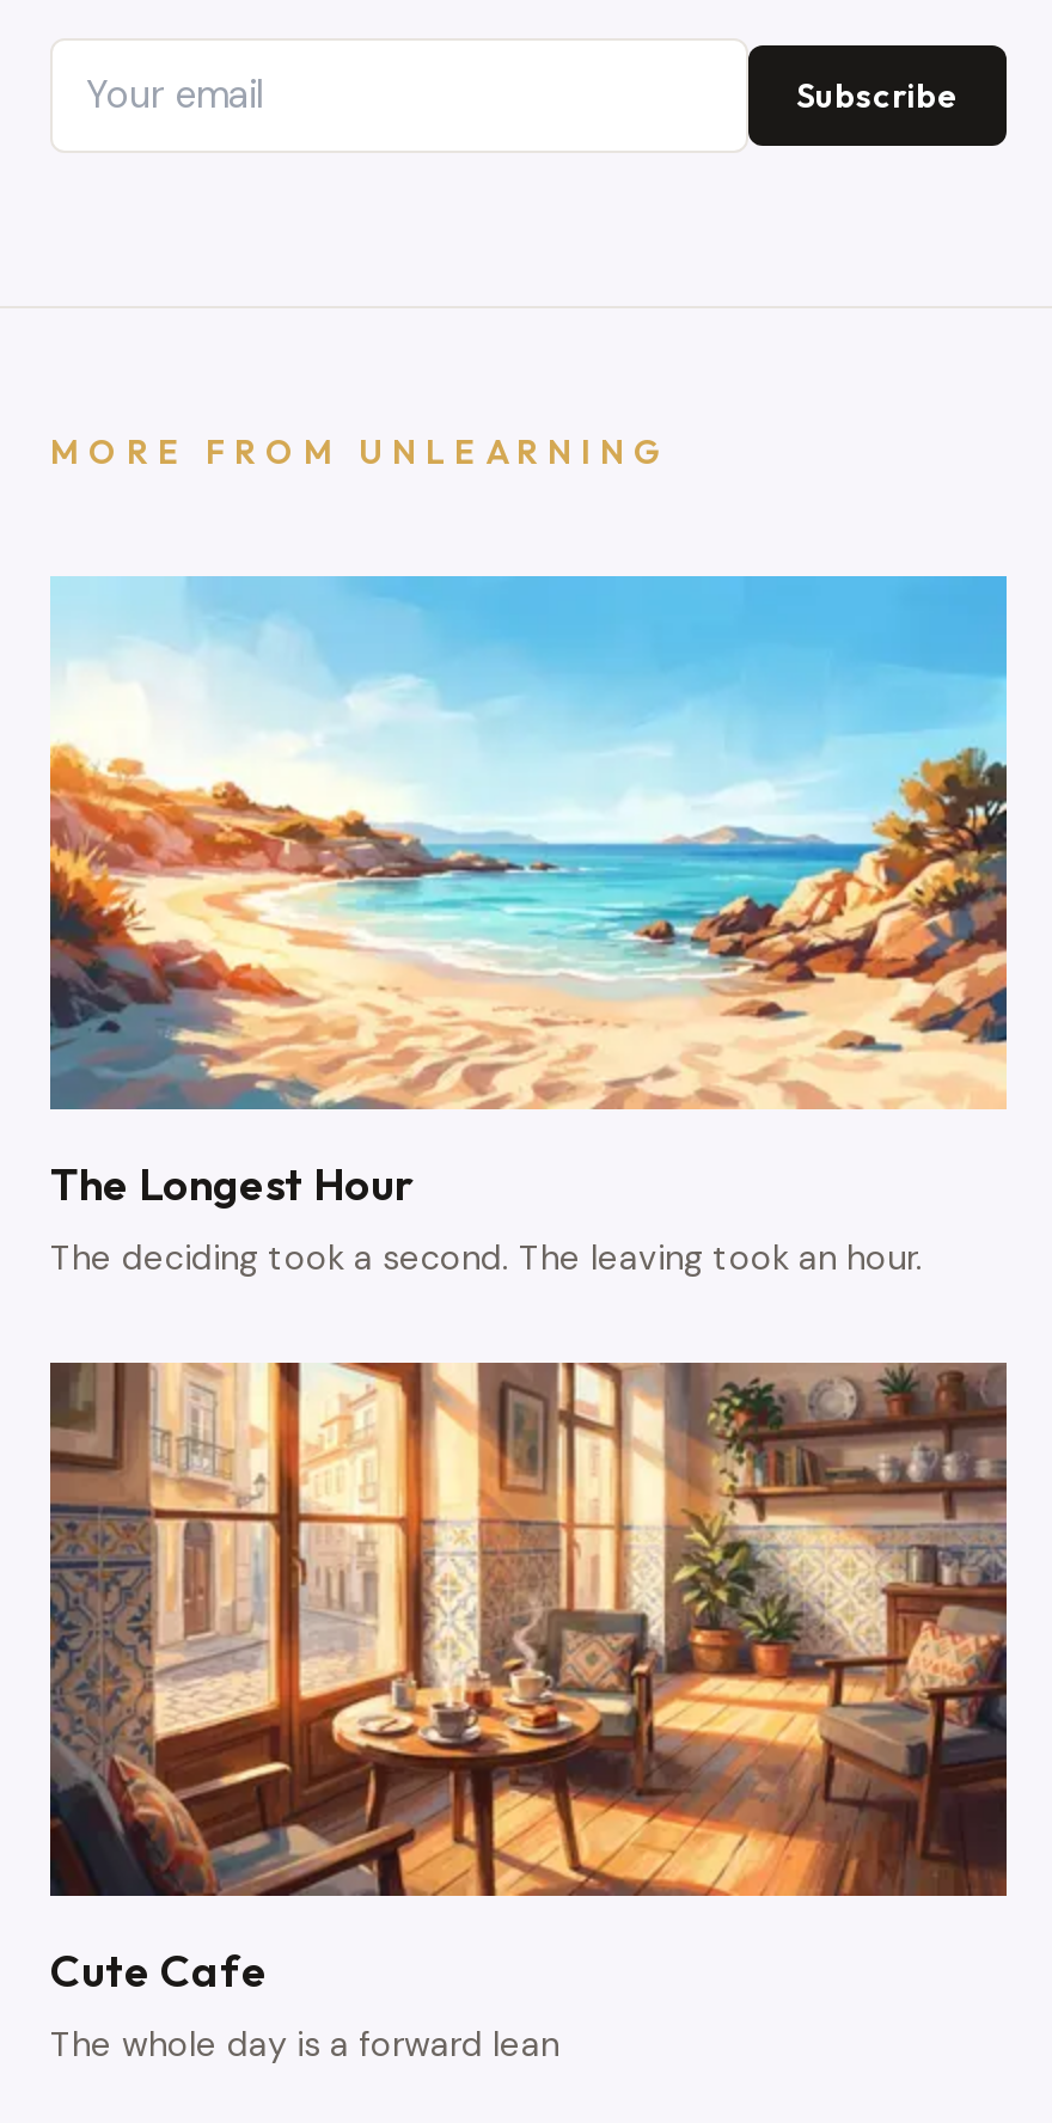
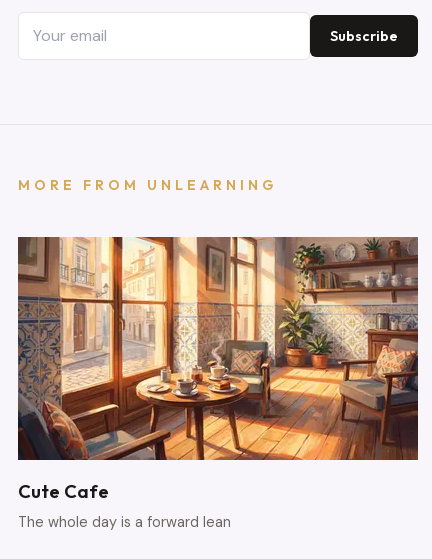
- [image]
- The Longest Hour
- The deciding took a second. The leaving took an hour.
